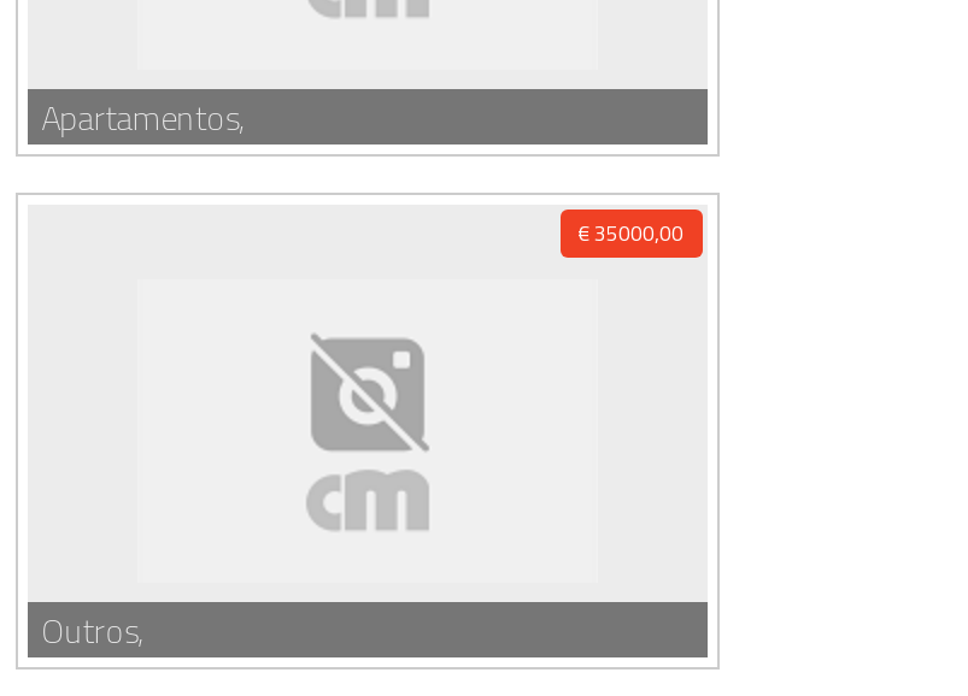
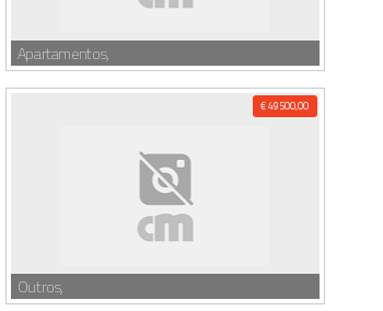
- € 35000,00
+ € 49500,00
